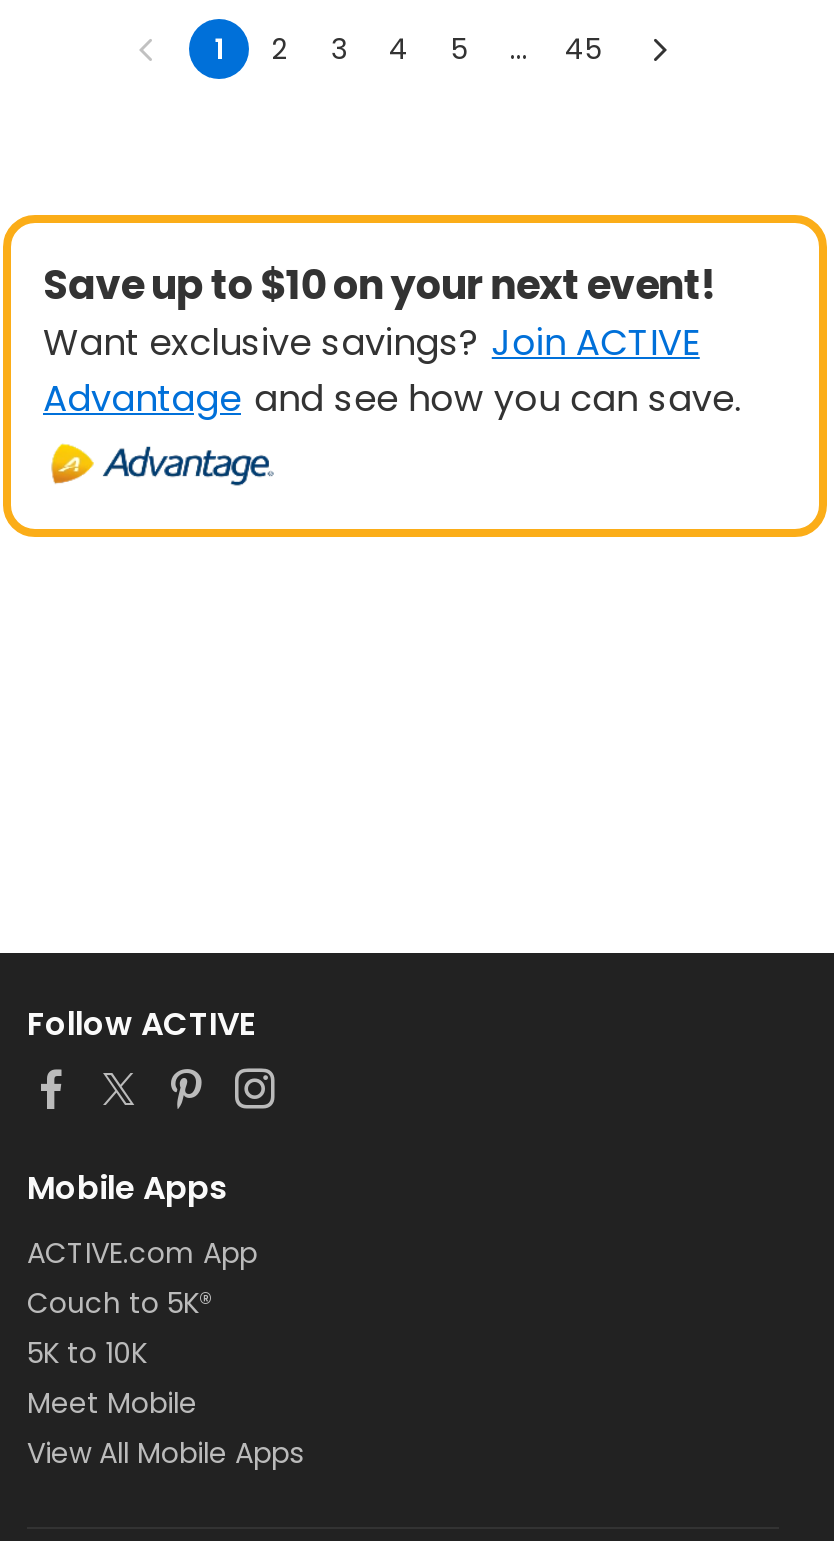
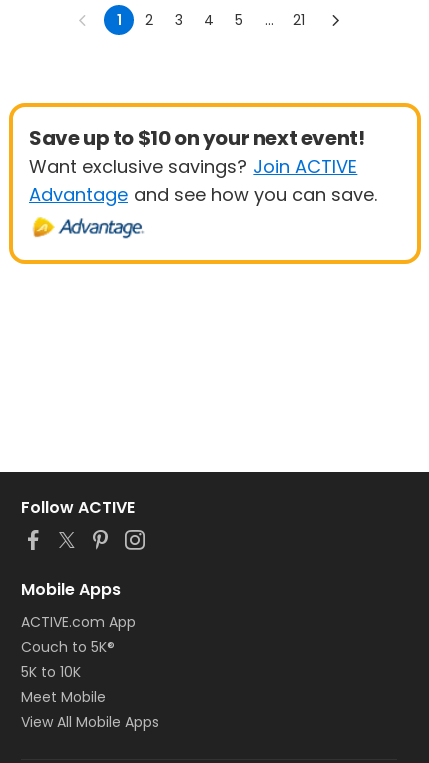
- 45
+ 21
